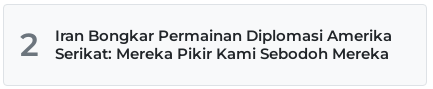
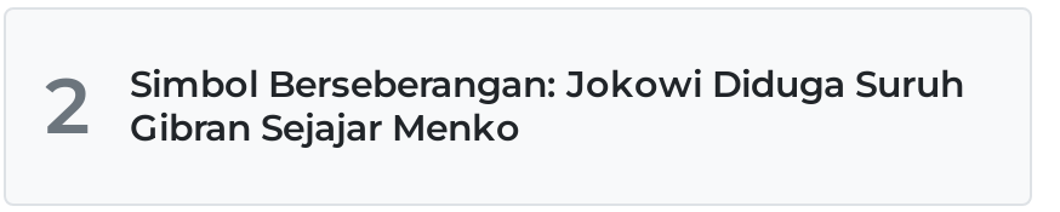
- Iran Bongkar Permainan Diplomasi Amerika
- Serikat: Mereka Pikir Kami Sebodoh Mereka
+ Simbol Berseberangan: Jokowi Diduga Suruh
+ Gibran Sejajar Menko
